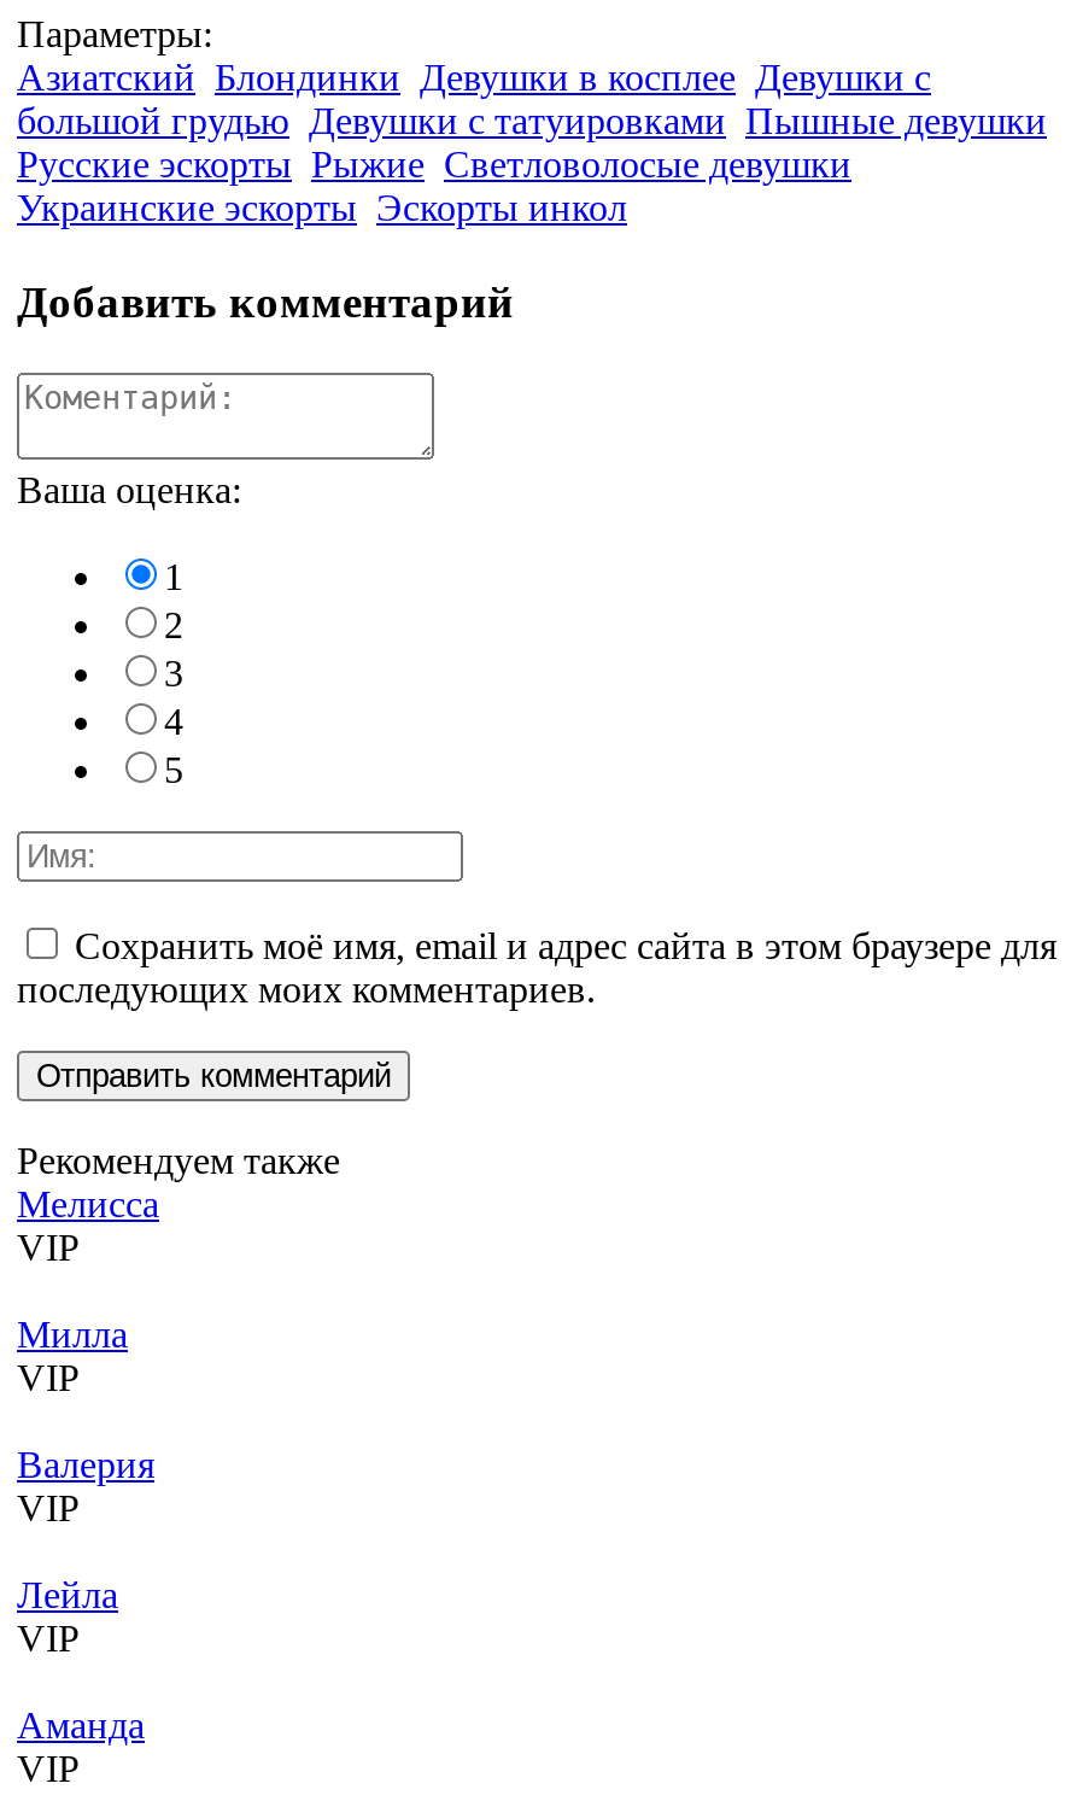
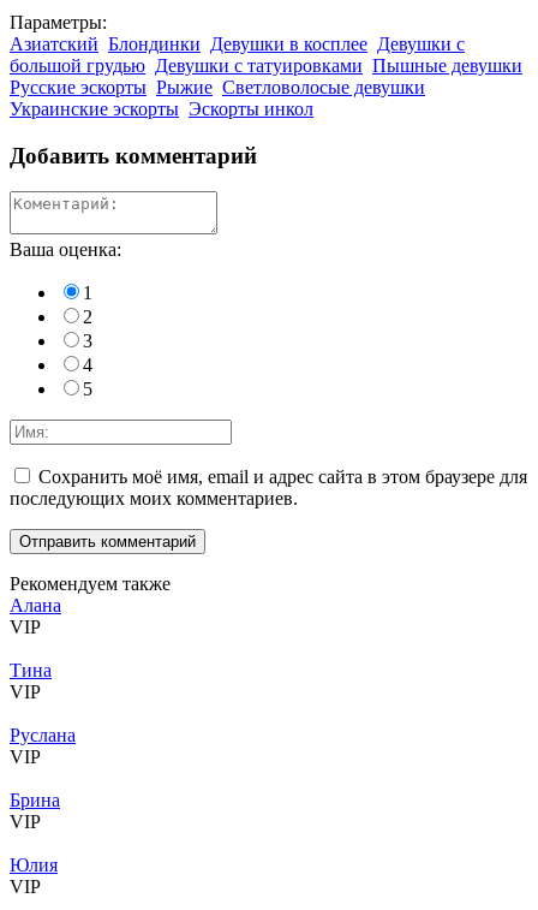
- Мелисса
+ Алана

- Милла
+ Тина

- Валерия
+ Руслана

- Лейла
+ Брина

- Аманда
+ Юлия
